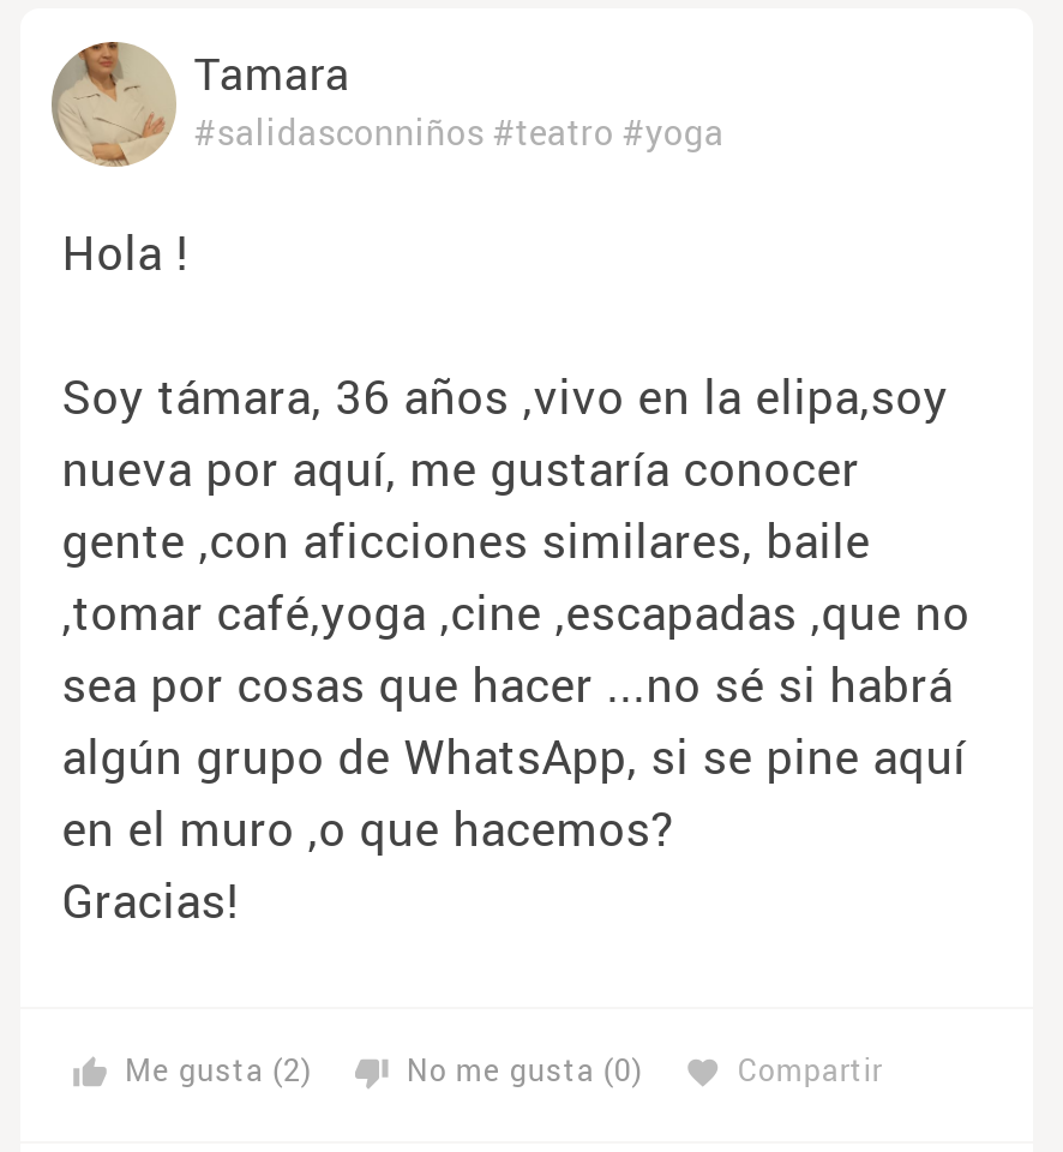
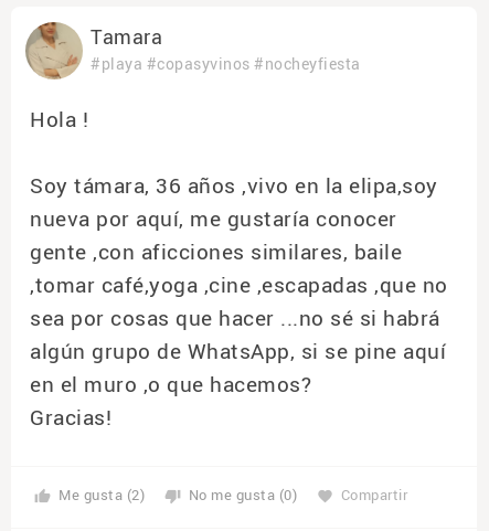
- #salidasconniños #teatro #yoga
+ #playa #copasyvinos #nocheyfiesta
